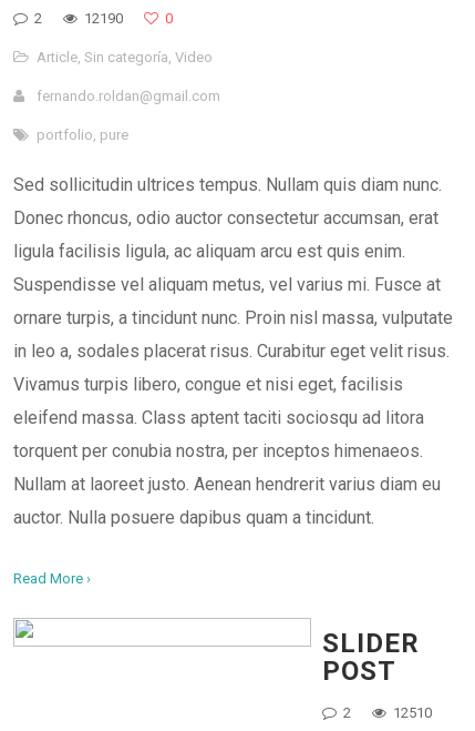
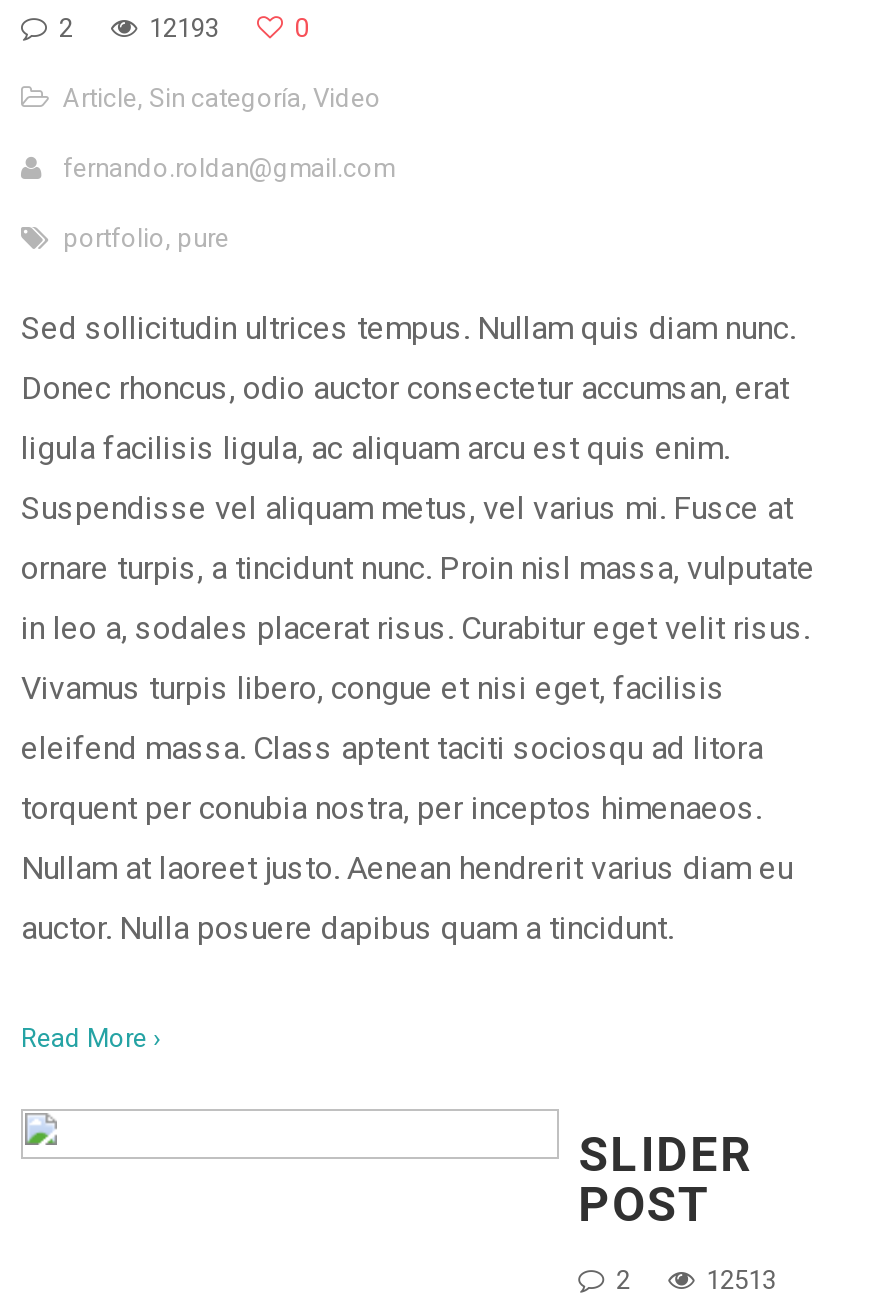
- 12190
+ 12193

- 12510
+ 12513
